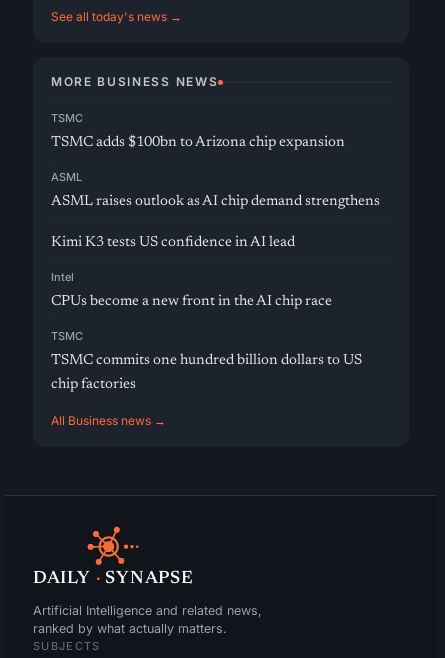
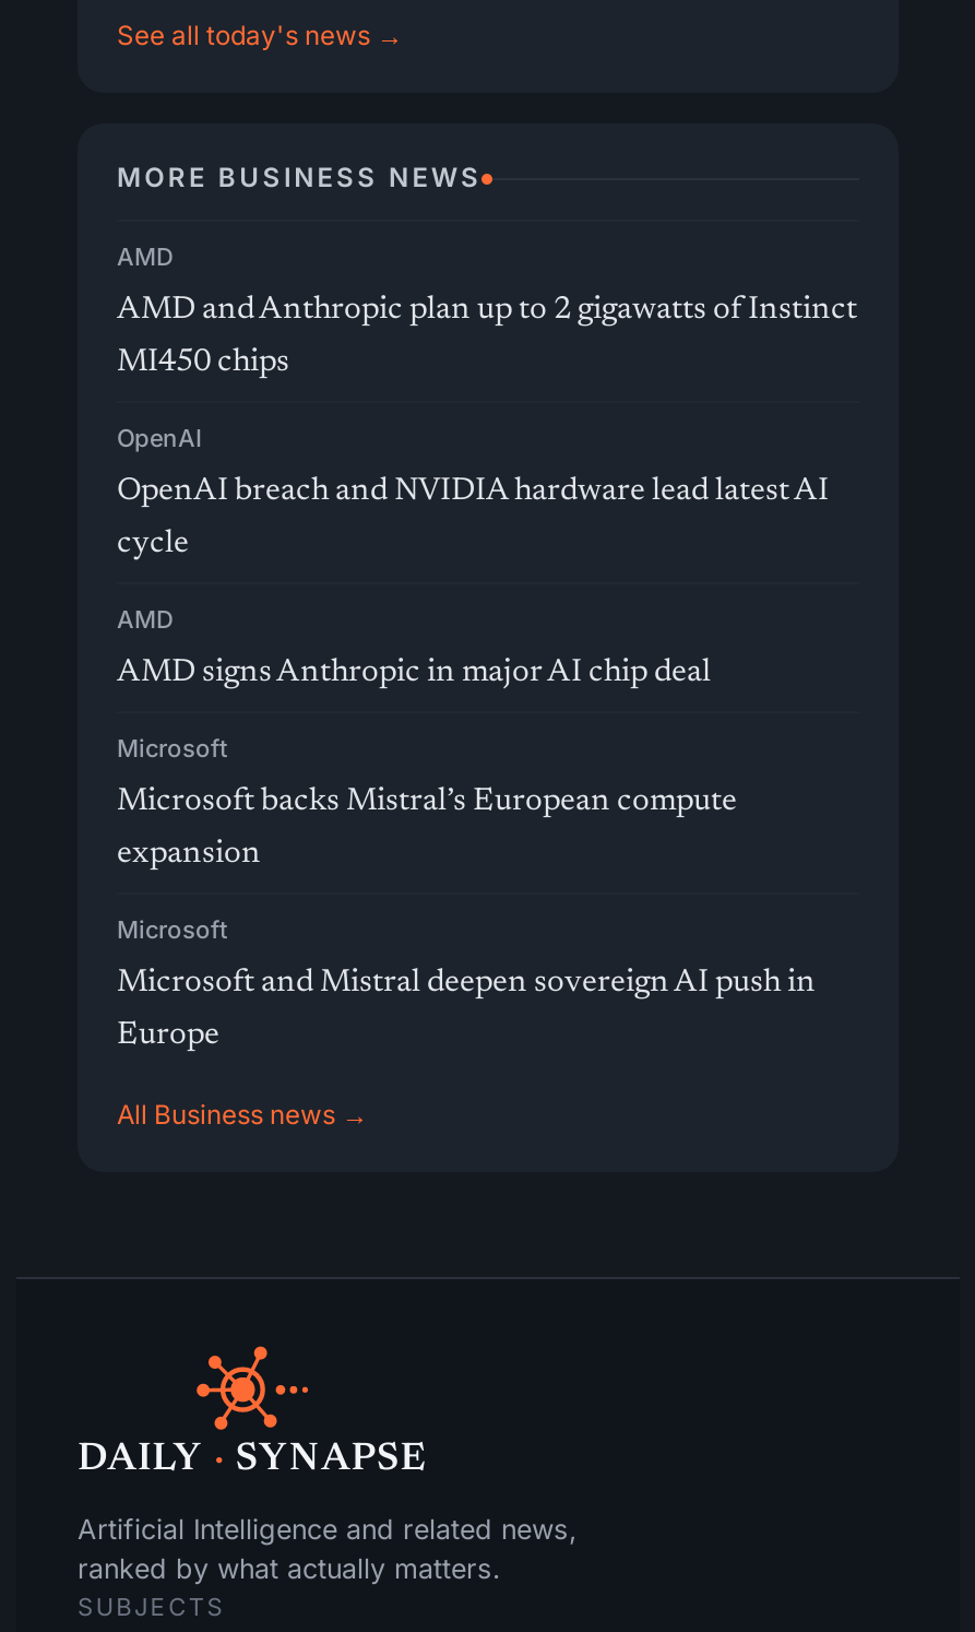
- TSMC
- TSMC adds $100bn to Arizona chip expansion
- ASML
- ASML raises outlook as AI chip demand strengthens
- Kimi K3 tests US confidence in AI lead
- Intel
- CPUs become a new front in the AI chip race
- TSMC
- TSMC commits one hundred billion dollars to US
- chip factories
+ AMD
+ AMD and Anthropic plan up to 2 gigawatts of Instinct
+ MI450 chips
+ OpenAI
+ OpenAI breach and NVIDIA hardware lead latest AI
+ cycle
+ AMD
+ AMD signs Anthropic in major AI chip deal
+ Microsoft
+ Microsoft backs Mistral’s European compute
+ expansion
+ Microsoft
+ Microsoft and Mistral deepen sovereign AI push in
+ Europe
